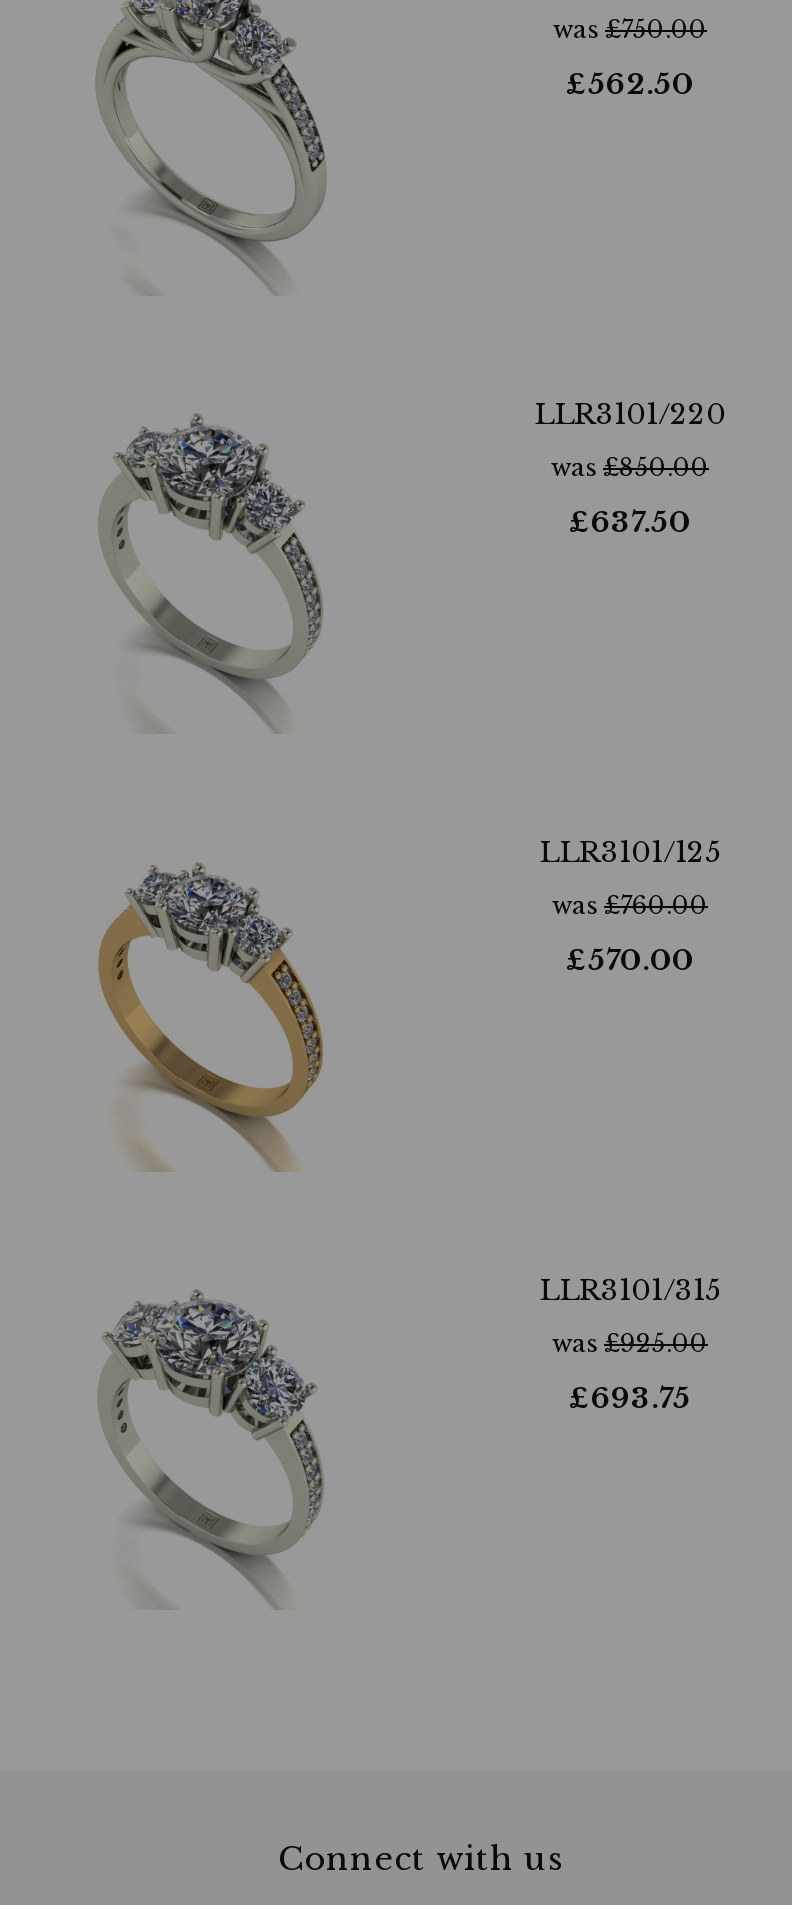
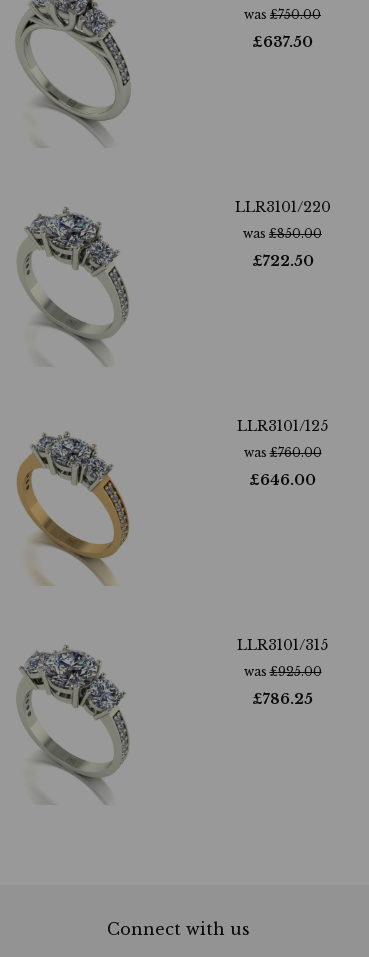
- £562.50
+ £637.50

- £637.50
+ £722.50

- £570.00
+ £646.00

- £693.75
+ £786.25
